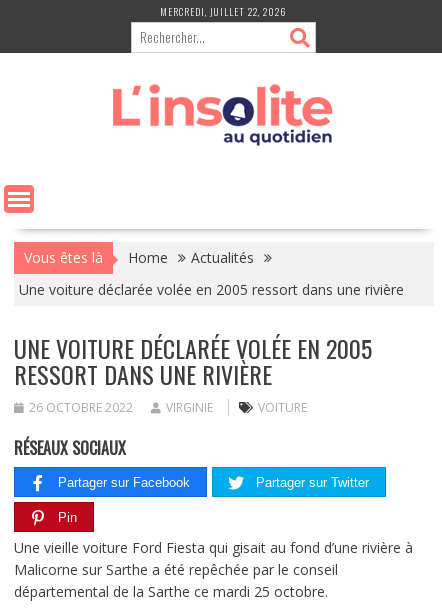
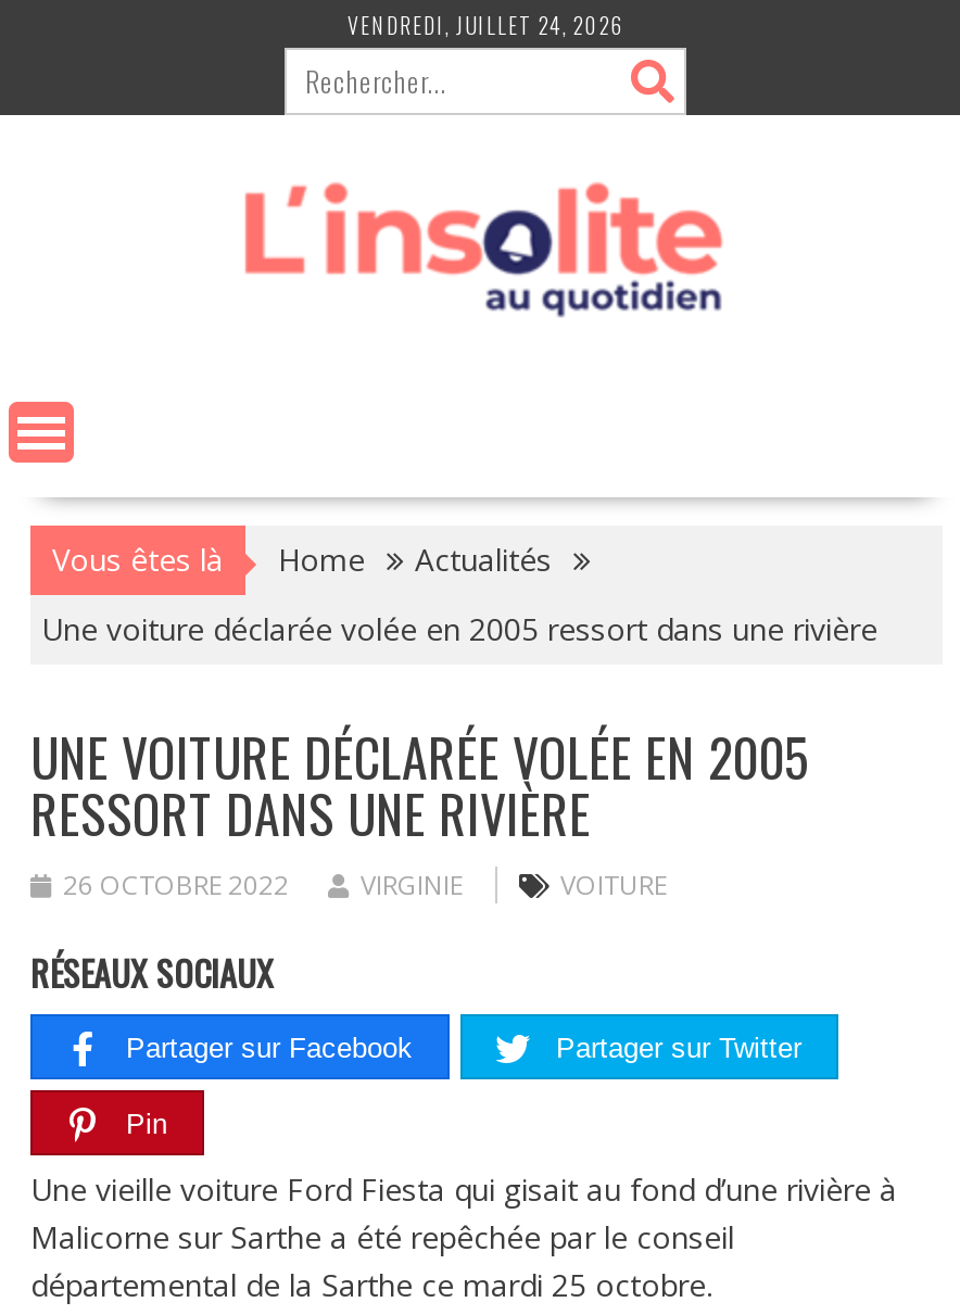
- MERCREDI, JUILLET 22, 2026
+ VENDREDI, JUILLET 24, 2026
